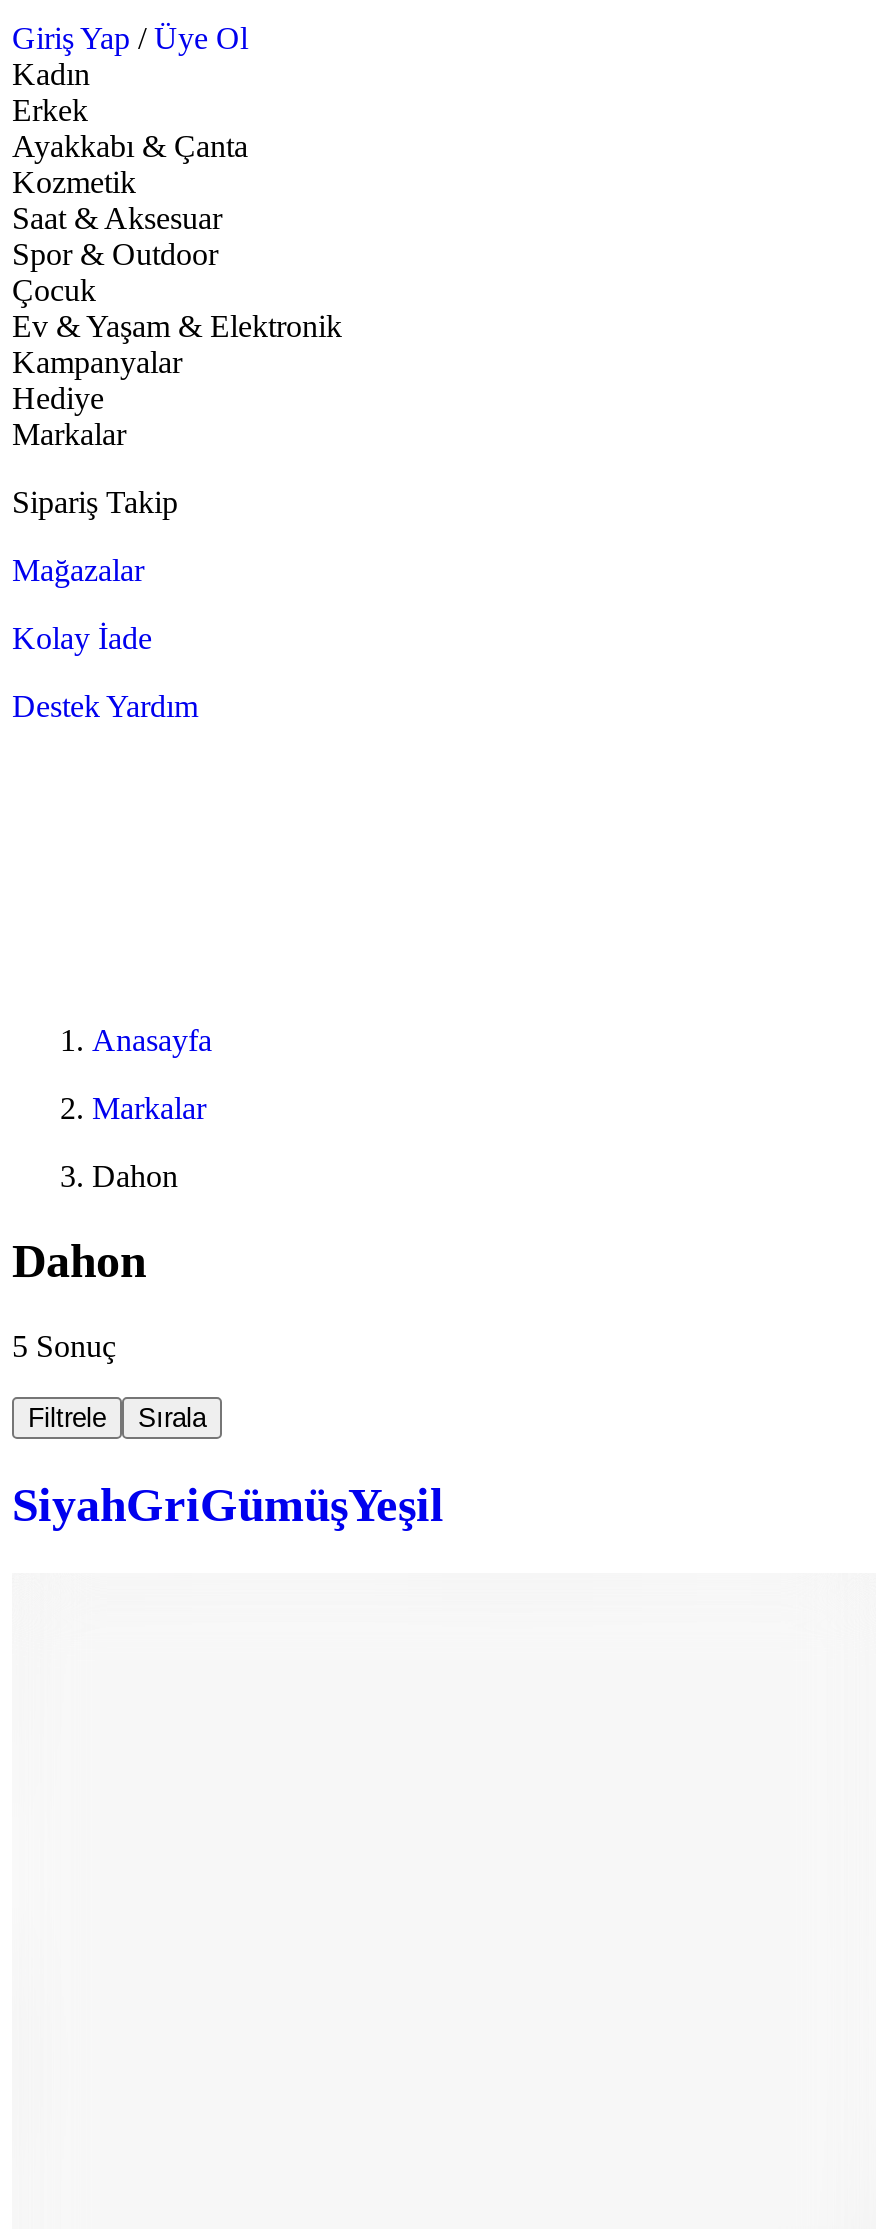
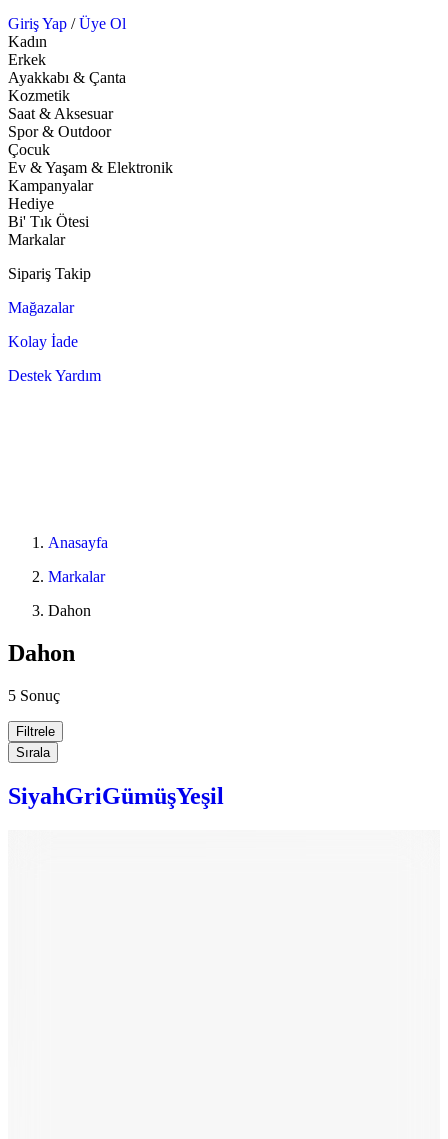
+ Bi' Tık Ötesi
